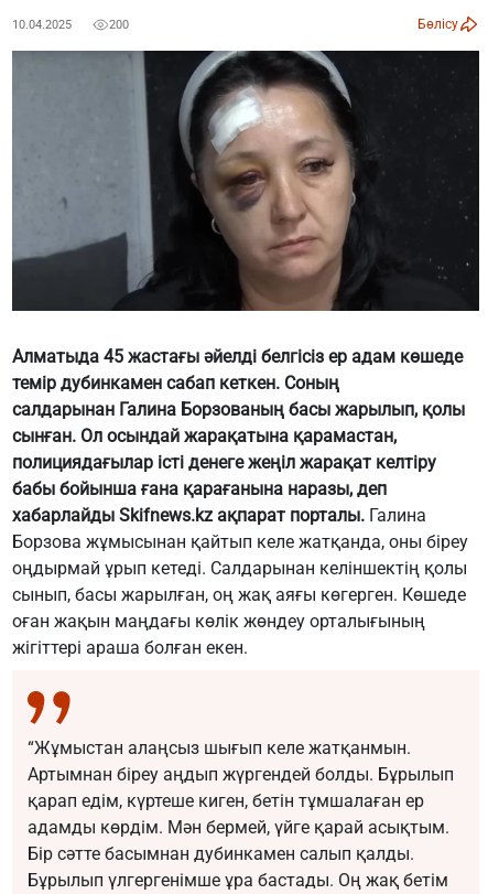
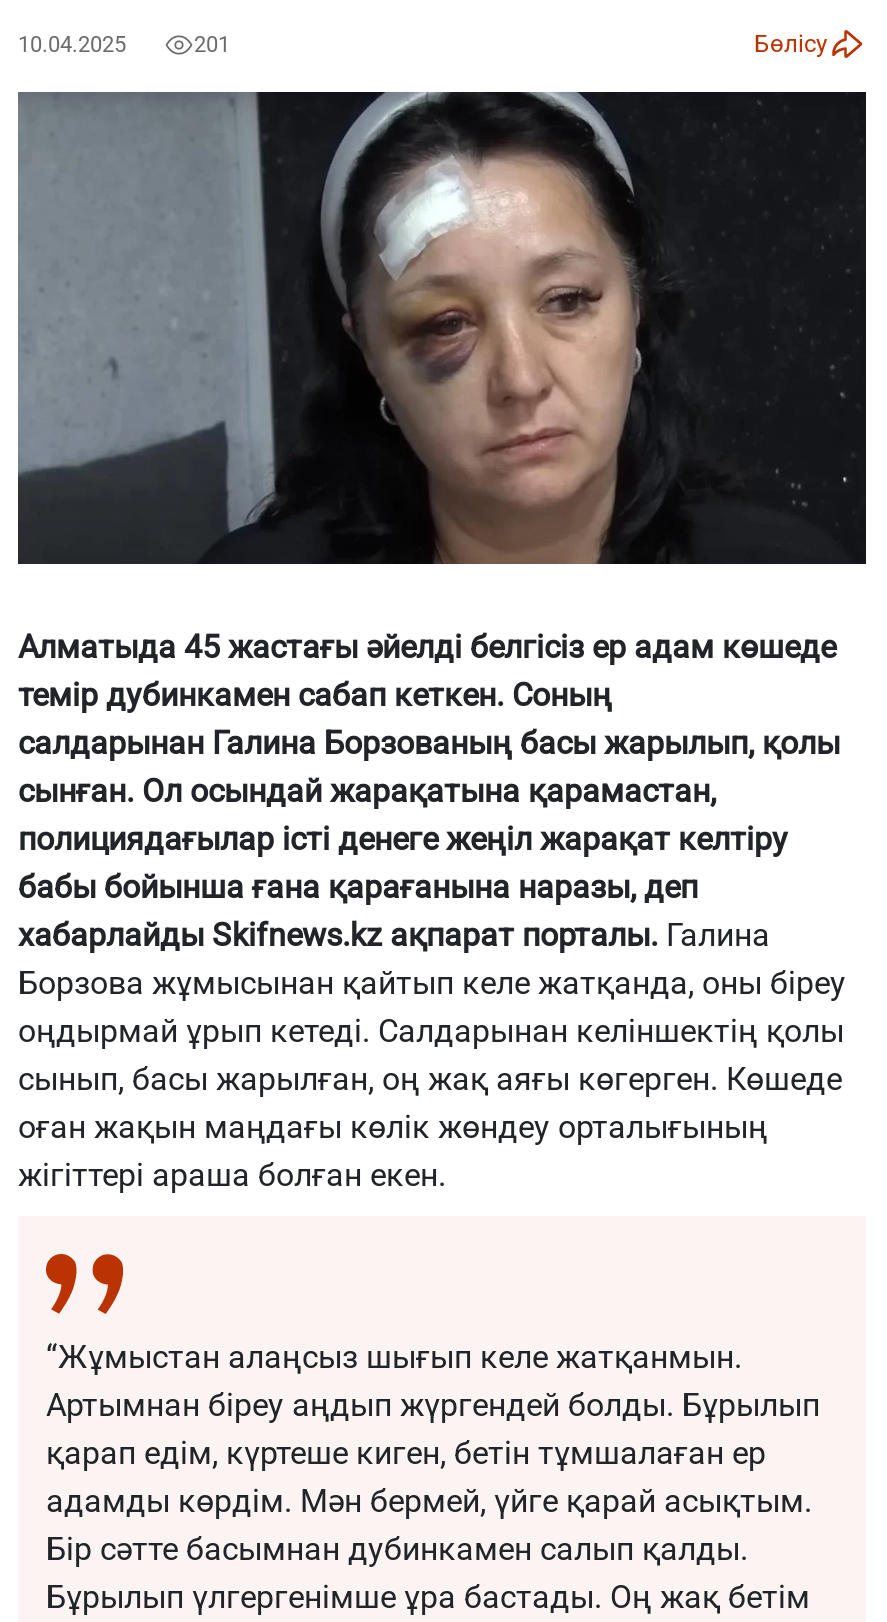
- 200
+ 201
